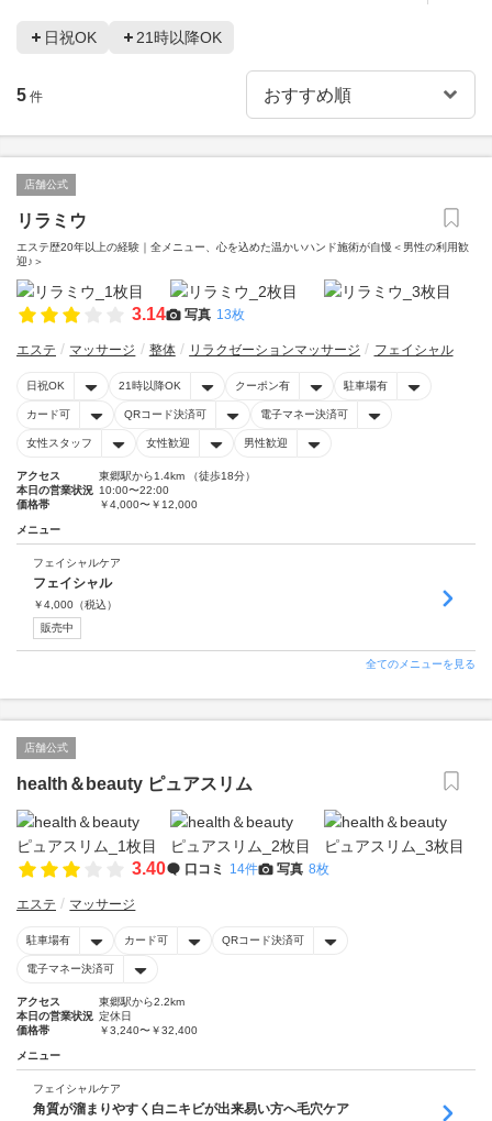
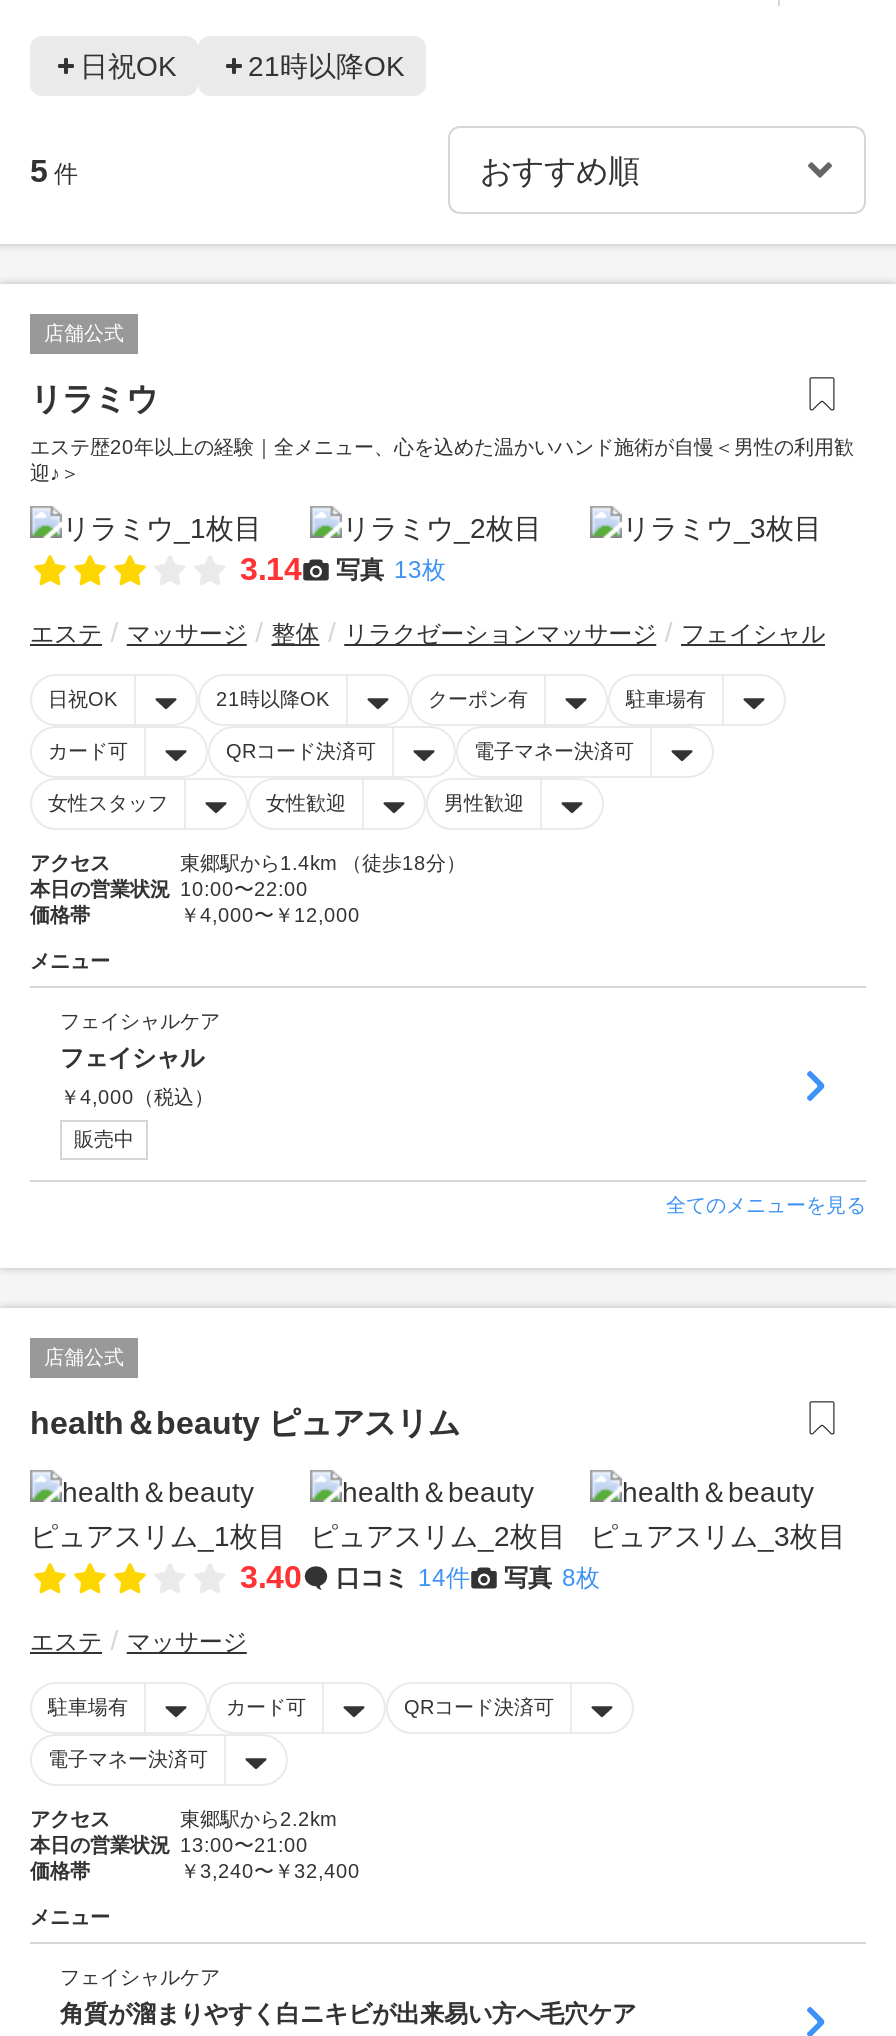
- 本日の営業状況 定休日
+ 本日の営業状況 13:00〜21:00
